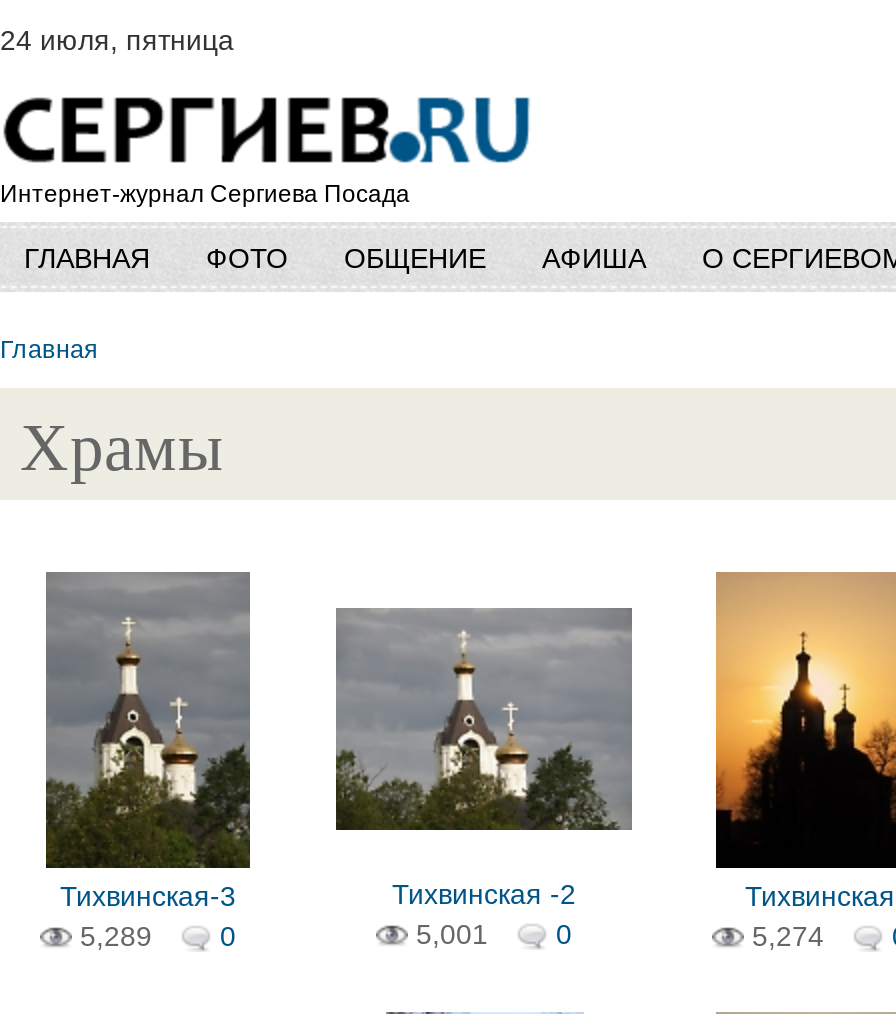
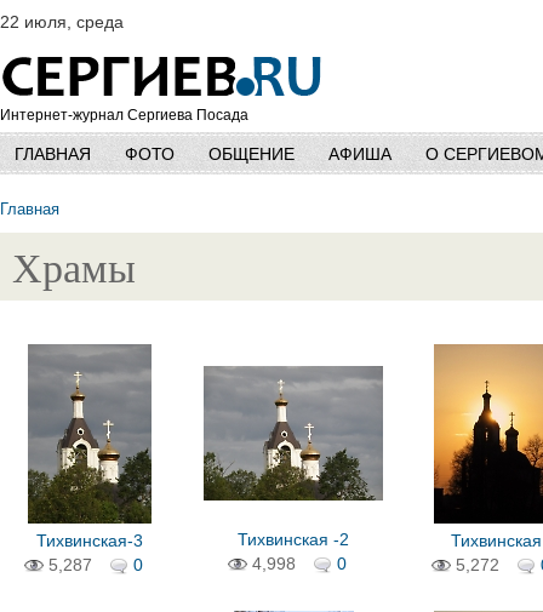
- 24 июля, пятница
+ 22 июля, среда

- 5,289
+ 5,287

- 5,001
+ 4,998

- 5,274
+ 5,272
